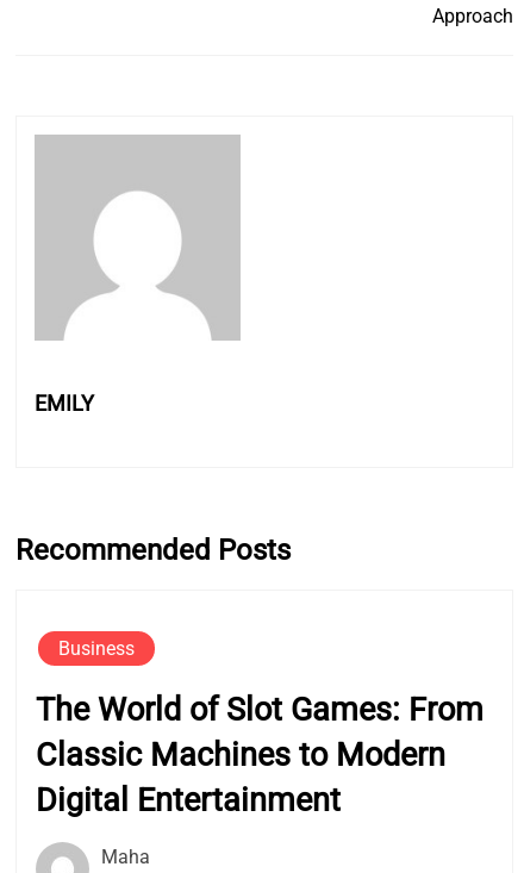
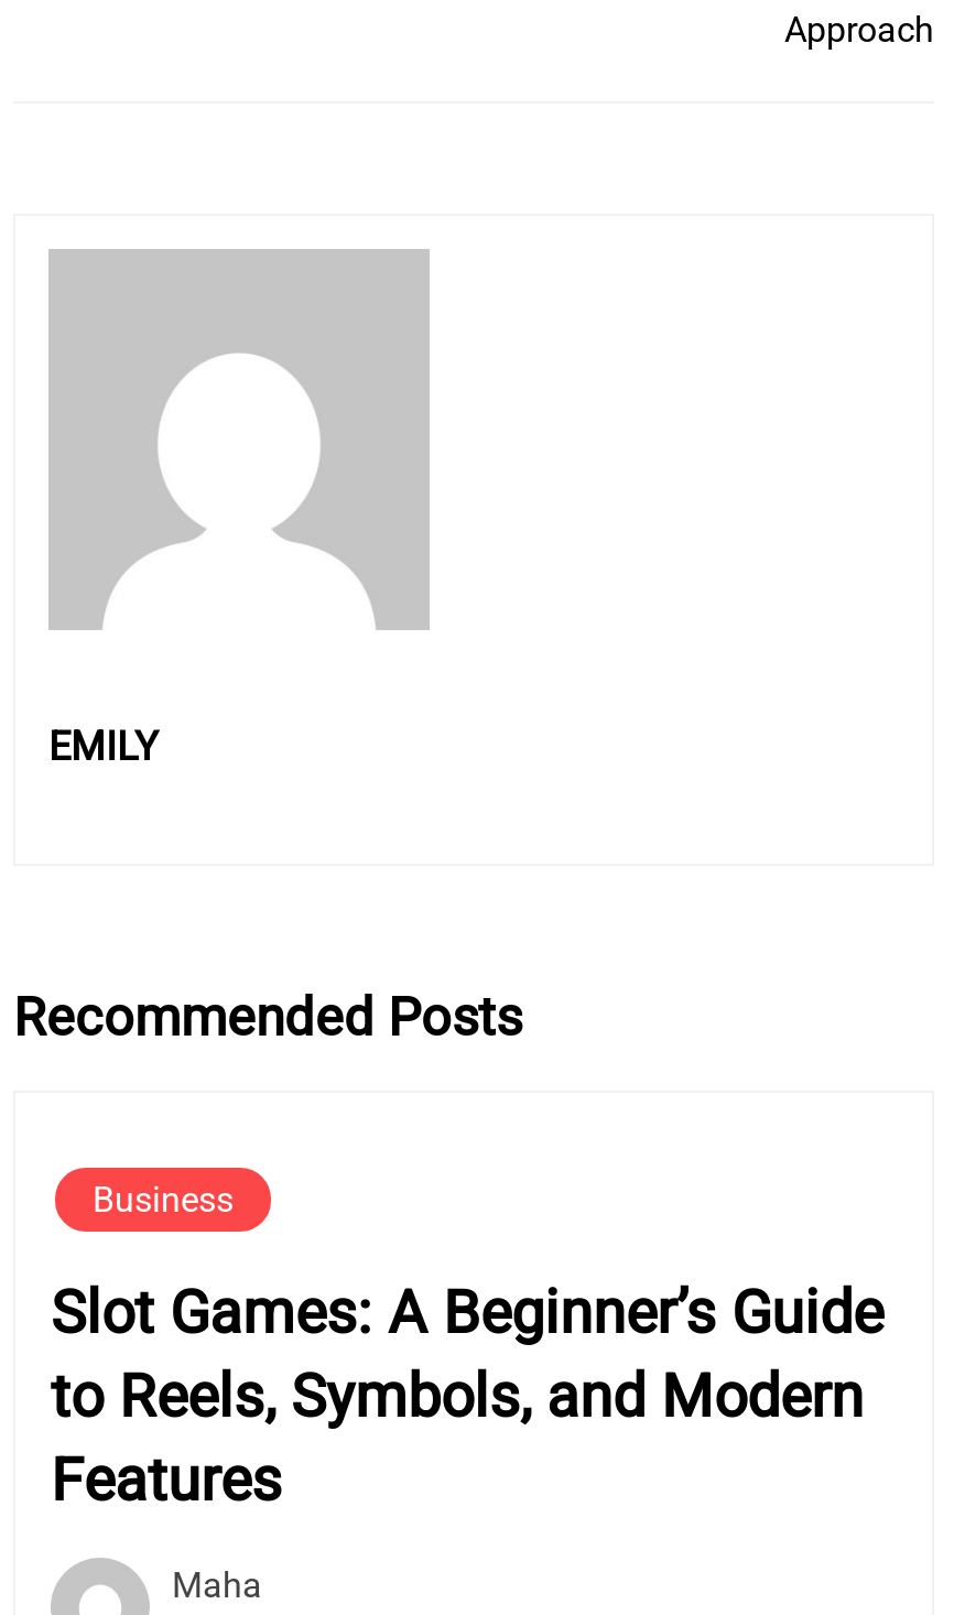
- The World of Slot Games: From
- Classic Machines to Modern
- Digital Entertainment
+ Slot Games: A Beginner’s Guide
+ to Reels, Symbols, and Modern
+ Features
